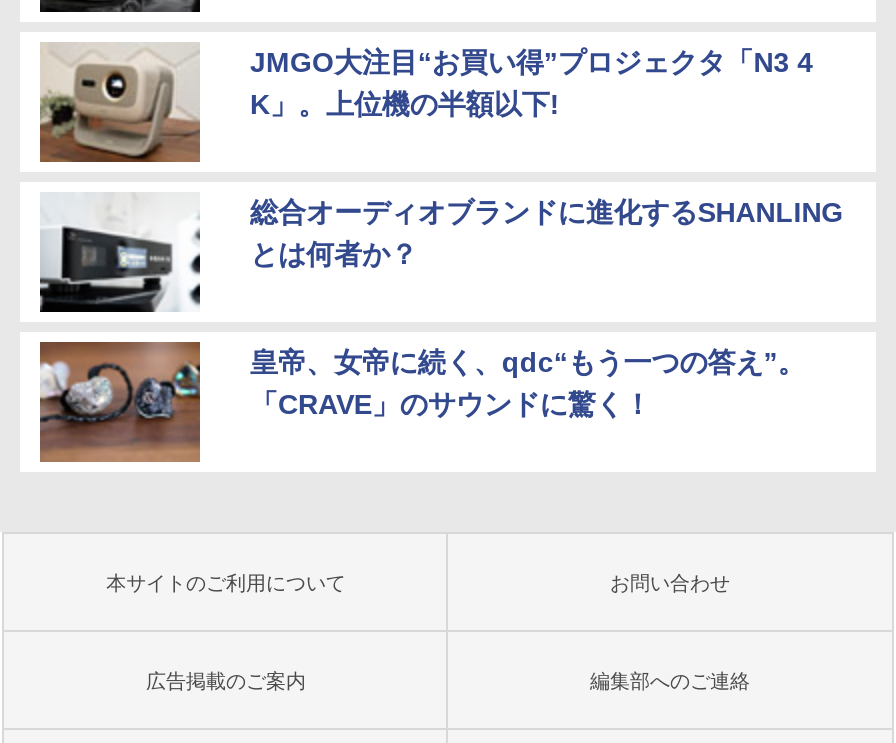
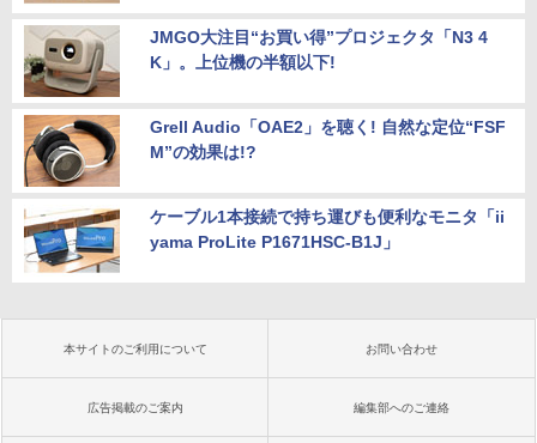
- [image]
- 総合オーディオブランドに進化するSHANLING
- とは何者か？
+ [image]
+ Grell Audio「OAE2」を聴く! 自然な定位“FSF
+ M”の効果は!?

- [image]
- 皇帝、女帝に続く、qdc“もう一つの答え”。
- 「CRAVE」のサウンドに驚く！
+ [image]
+ ケーブル1本接続で持ち運びも便利なモニタ「ii
+ yama ProLite P1671HSC-B1J」
